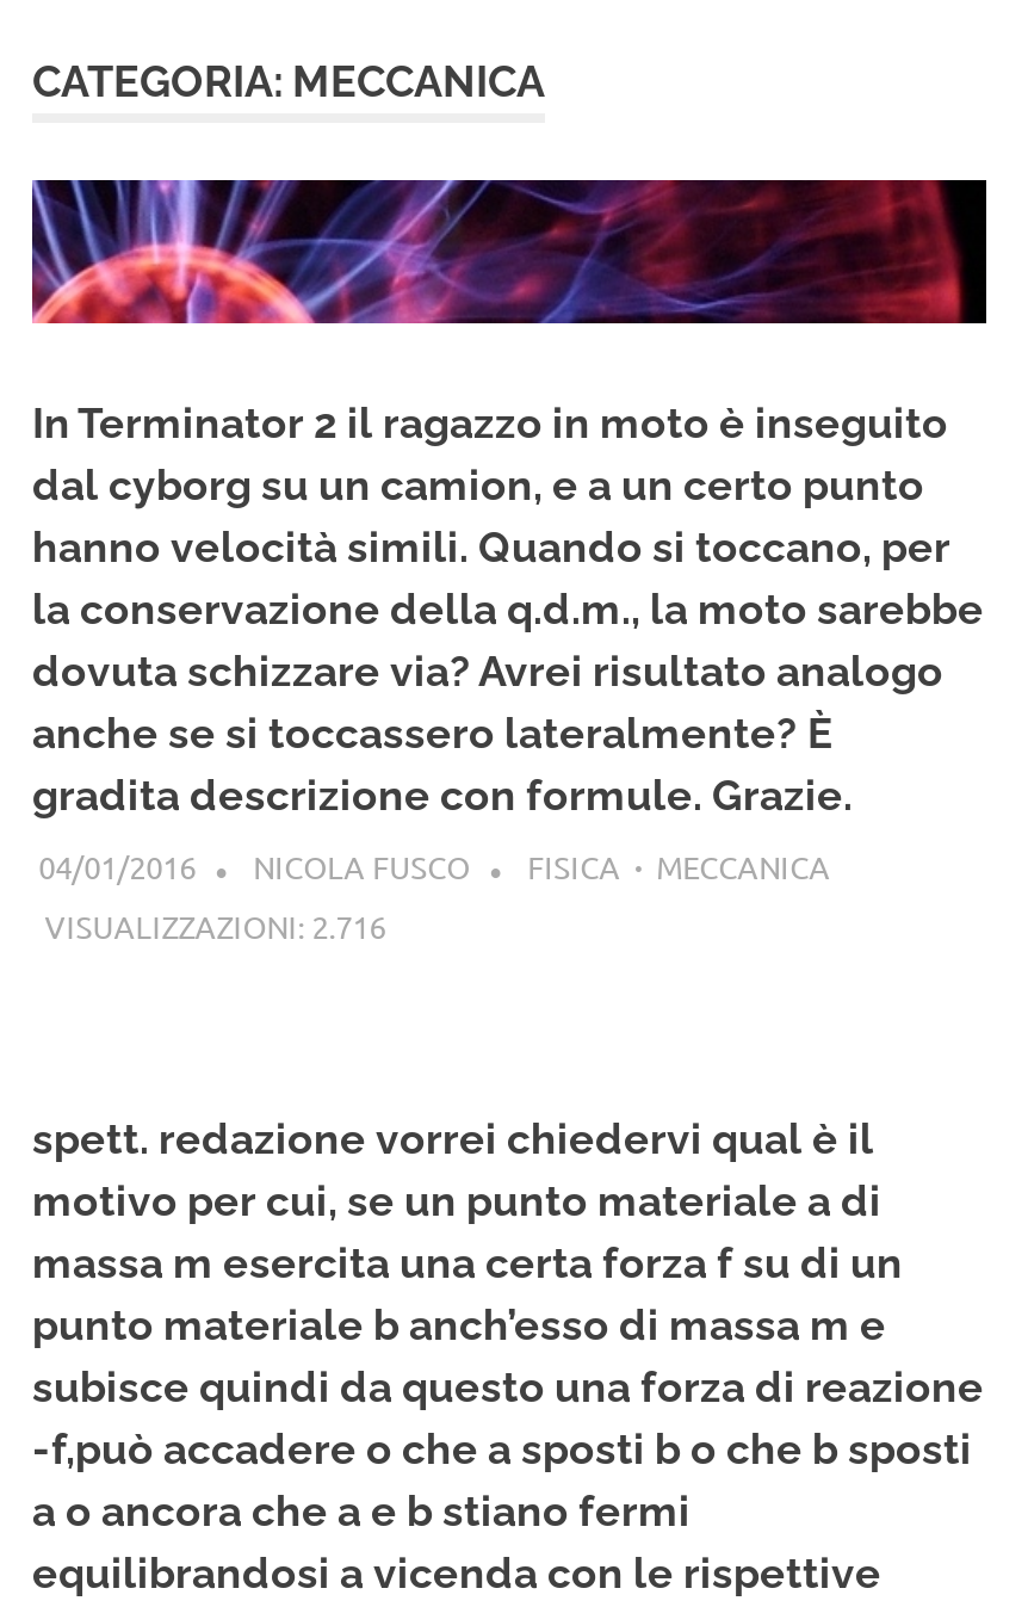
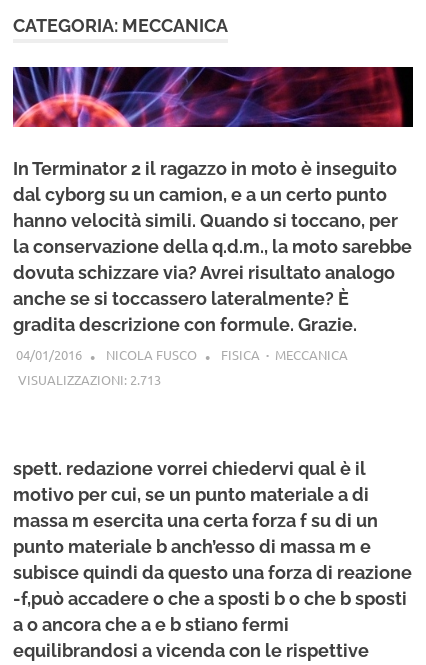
- VISUALIZZAZIONI: 2.716
+ VISUALIZZAZIONI: 2.713
